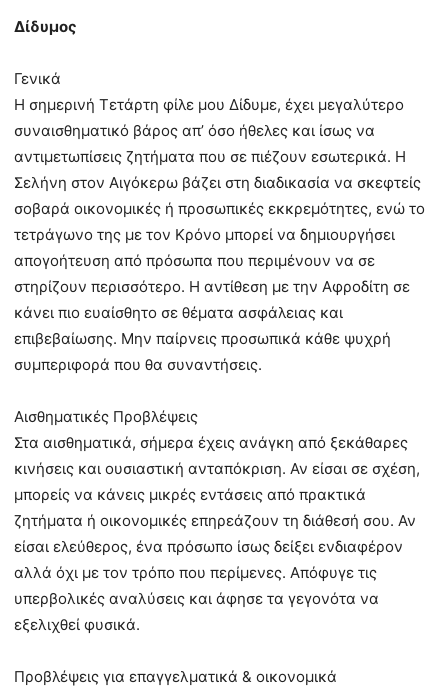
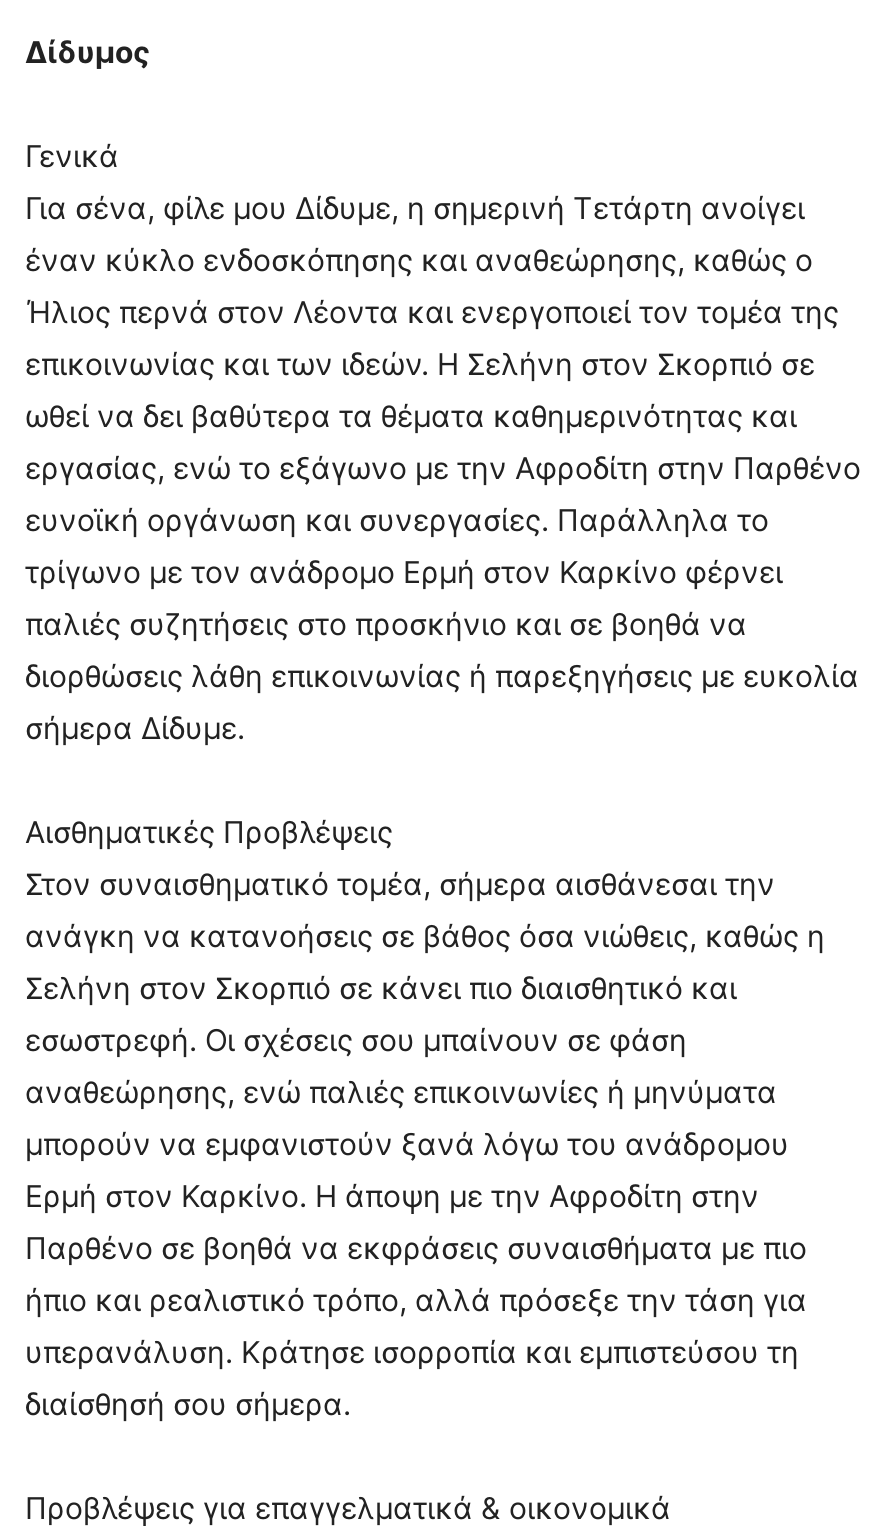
- Η σημερινή Τετάρτη φίλε μου Δίδυμε, έχει μεγαλύτερο
- συναισθηματικό βάρος απ’ όσο ήθελες και ίσως να
- αντιμετωπίσεις ζητήματα που σε πιέζουν εσωτερικά. Η
- Σελήνη στον Αιγόκερω βάζει στη διαδικασία να σκεφτείς
- σοβαρά οικονομικές ή προσωπικές εκκρεμότητες, ενώ το
- τετράγωνο της με τον Κρόνο μπορεί να δημιουργήσει
- απογοήτευση από πρόσωπα που περιμένουν να σε
- στηρίζουν περισσότερο. Η αντίθεση με την Αφροδίτη σε
- κάνει πιο ευαίσθητο σε θέματα ασφάλειας και
- επιβεβαίωσης. Μην παίρνεις προσωπικά κάθε ψυχρή
- συμπεριφορά που θα συναντήσεις.
+ Για σένα, φίλε μου Δίδυμε, η σημερινή Τετάρτη ανοίγει
+ έναν κύκλο ενδοσκόπησης και αναθεώρησης, καθώς ο
+ Ήλιος περνά στον Λέοντα και ενεργοποιεί τον τομέα της
+ επικοινωνίας και των ιδεών. Η Σελήνη στον Σκορπιό σε
+ ωθεί να δει βαθύτερα τα θέματα καθημερινότητας και
+ εργασίας, ενώ το εξάγωνο με την Αφροδίτη στην Παρθένο
+ ευνοϊκή οργάνωση και συνεργασίες. Παράλληλα το
+ τρίγωνο με τον ανάδρομο Ερμή στον Καρκίνο φέρνει
+ παλιές συζητήσεις στο προσκήνιο και σε βοηθά να
+ διορθώσεις λάθη επικοινωνίας ή παρεξηγήσεις με ευκολία
+ σήμερα Δίδυμε.

- Στα αισθηματικά, σήμερα έχεις ανάγκη από ξεκάθαρες
- κινήσεις και ουσιαστική ανταπόκριση. Αν είσαι σε σχέση,
- μπορείς να κάνεις μικρές εντάσεις από πρακτικά
- ζητήματα ή οικονομικές επηρεάζουν τη διάθεσή σου. Αν
- είσαι ελεύθερος, ένα πρόσωπο ίσως δείξει ενδιαφέρον
- αλλά όχι με τον τρόπο που περίμενες. Απόφυγε τις
- υπερβολικές αναλύσεις και άφησε τα γεγονότα να
- εξελιχθεί φυσικά.
+ Στον συναισθηματικό τομέα, σήμερα αισθάνεσαι την
+ ανάγκη να κατανοήσεις σε βάθος όσα νιώθεις, καθώς η
+ Σελήνη στον Σκορπιό σε κάνει πιο διαισθητικό και
+ εσωστρεφή. Οι σχέσεις σου μπαίνουν σε φάση
+ αναθεώρησης, ενώ παλιές επικοινωνίες ή μηνύματα
+ μπορούν να εμφανιστούν ξανά λόγω του ανάδρομου
+ Ερμή στον Καρκίνο. Η άποψη με την Αφροδίτη στην
+ Παρθένο σε βοηθά να εκφράσεις συναισθήματα με πιο
+ ήπιο και ρεαλιστικό τρόπο, αλλά πρόσεξε την τάση για
+ υπερανάλυση. Κράτησε ισορροπία και εμπιστεύσου τη
+ διαίσθησή σου σήμερα.
